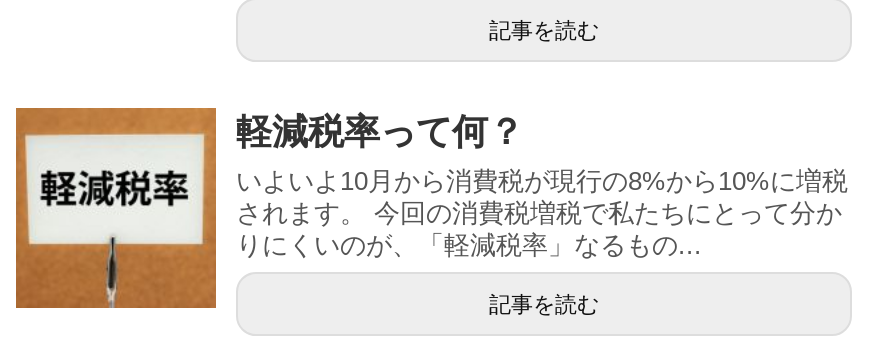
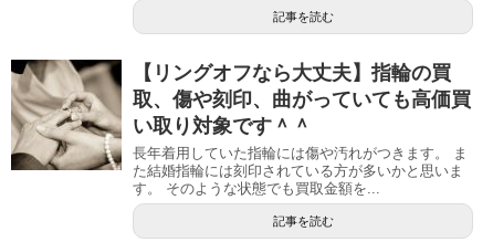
- [image]
- 軽減税率って何？
- いよいよ10月から消費税が現行の8%から10%に増税
- されます。 今回の消費税増税で私たちにとって分か
- りにくいのが、「軽減税率」なるもの...
+ [image]
+ 【リングオフなら大丈夫】指輪の買
+ 取、傷や刻印、曲がっていても高価買
+ い取り対象です＾＾
+ 長年着用していた指輪には傷や汚れがつきます。 ま
+ た結婚指輪には刻印されている方が多いかと思いま
+ す。 そのような状態でも買取金額を...
